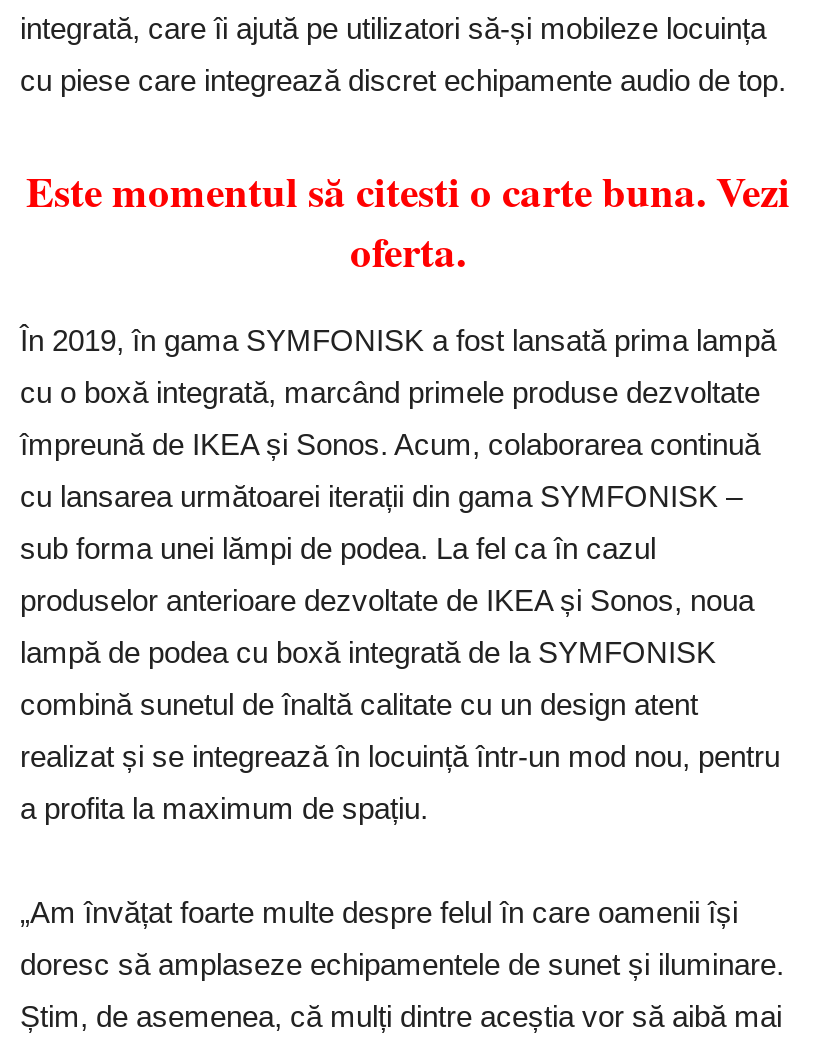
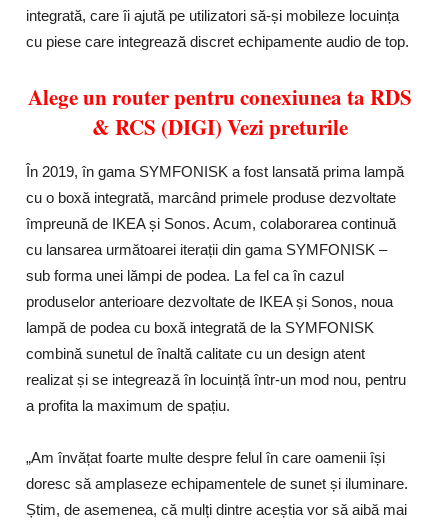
- Este momentul să citesti o carte buna. Vezi
- oferta.
+ Alege un router pentru conexiunea ta RDS
+ & RCS (DIGI) Vezi preturile
